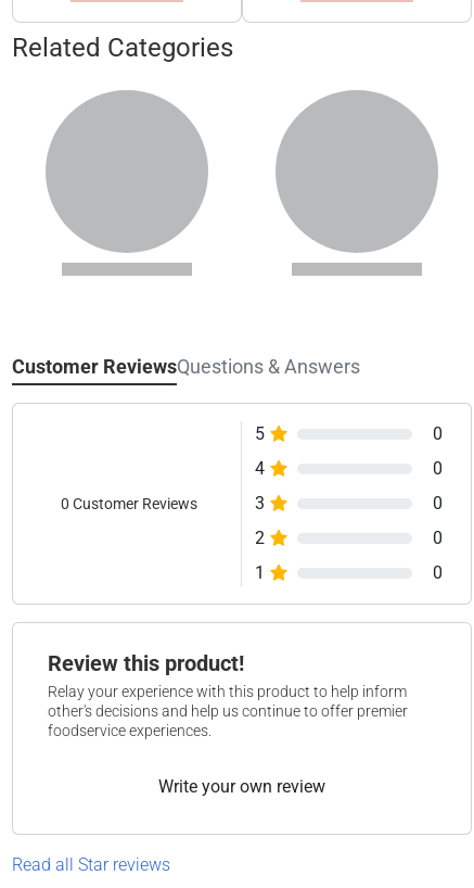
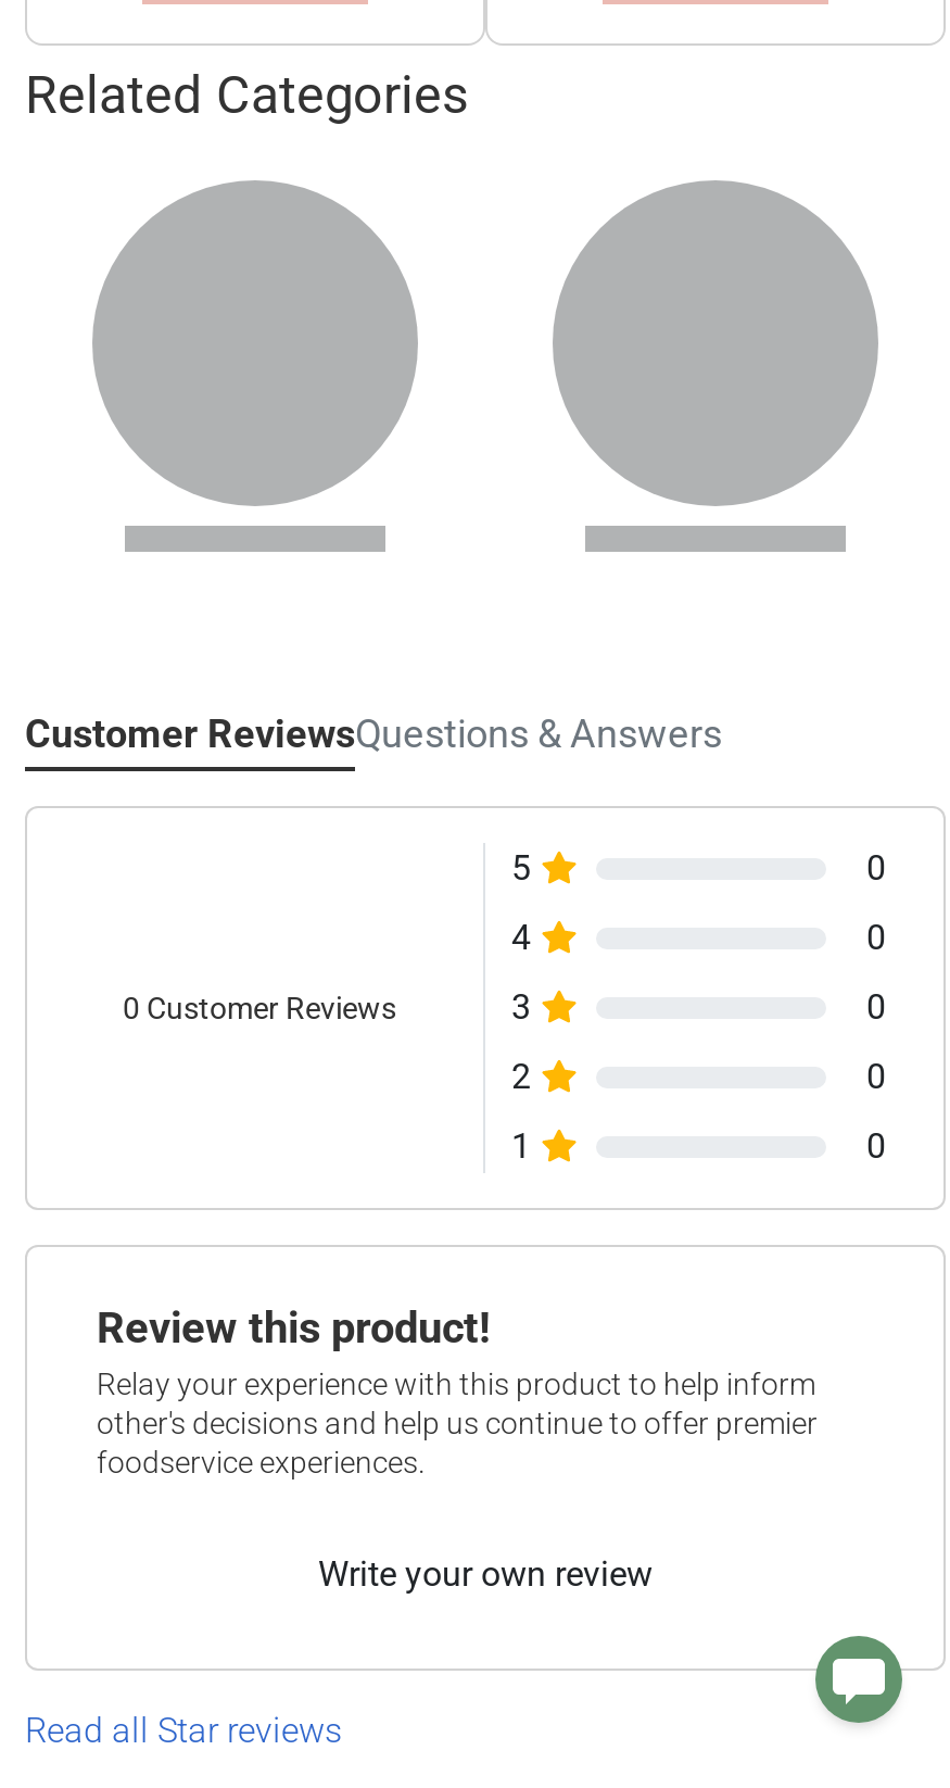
+ [image]
